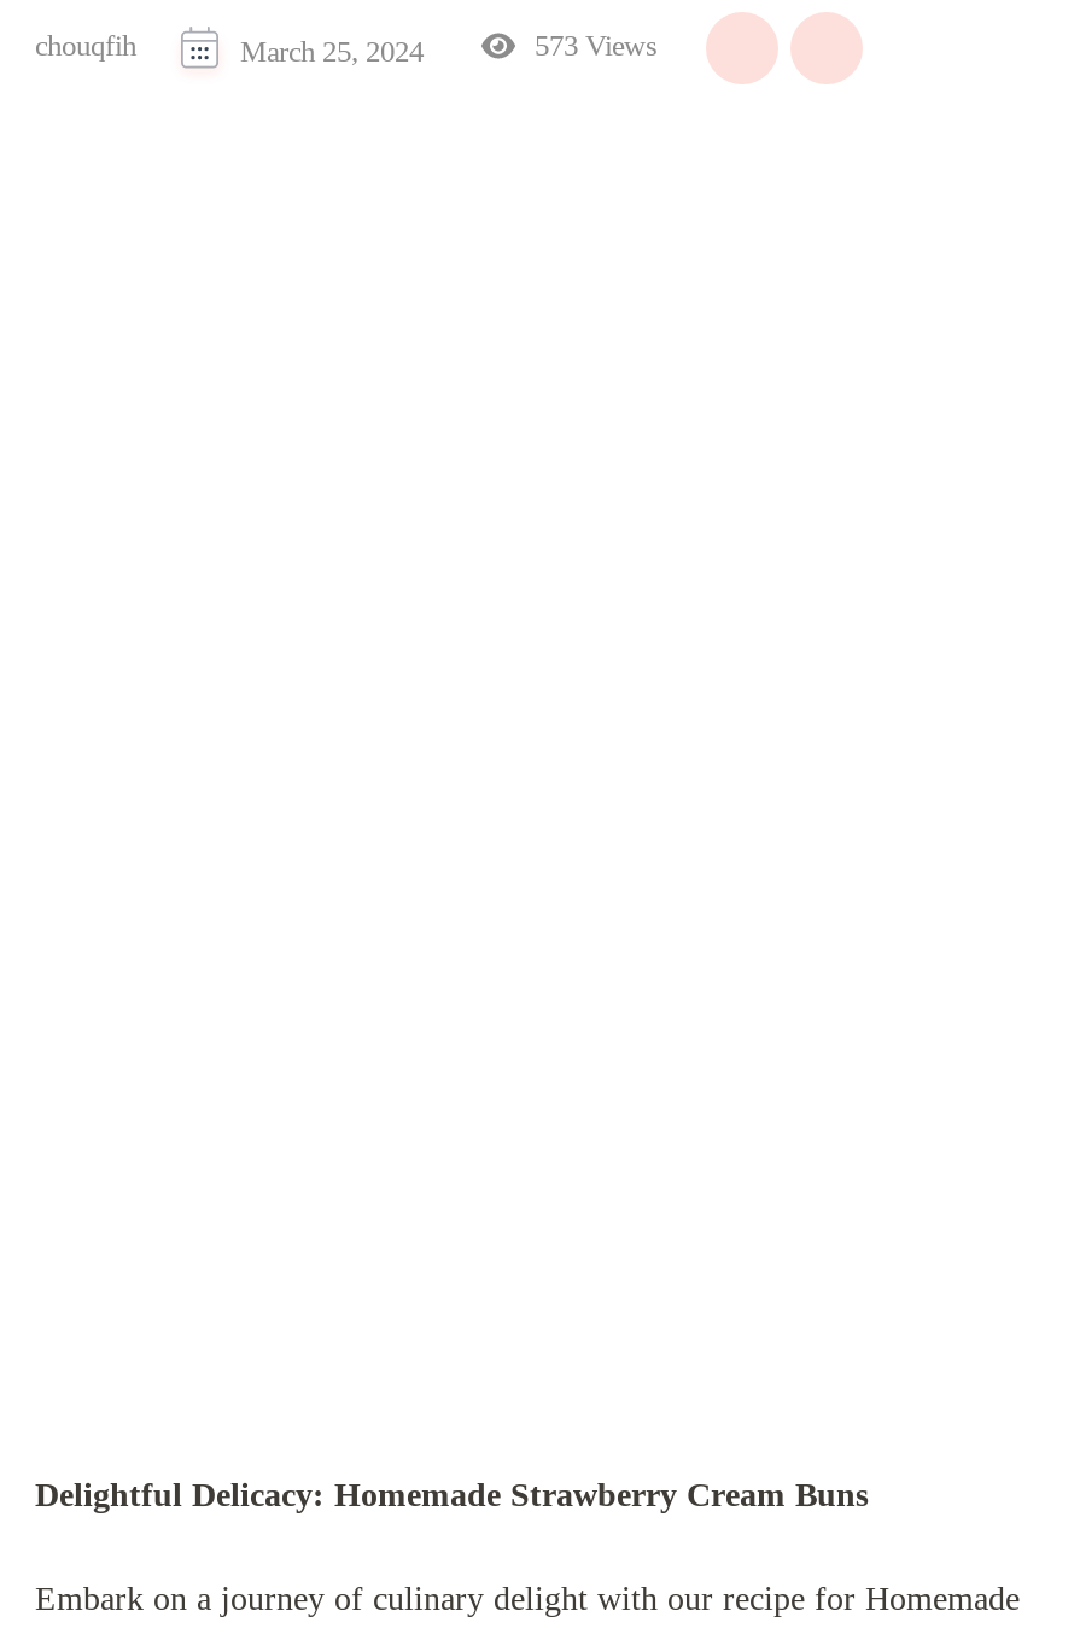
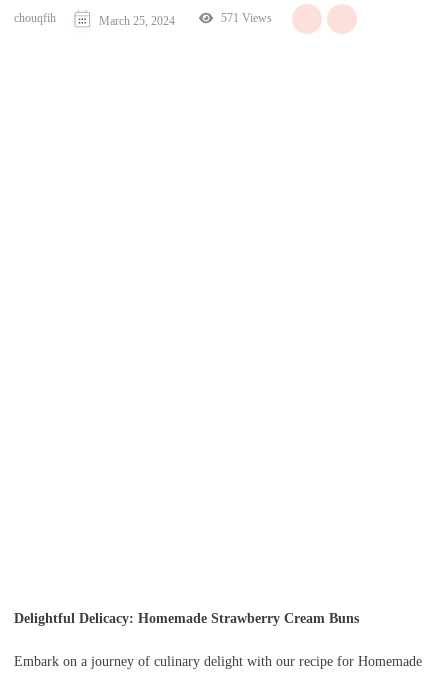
- 573 Views
+ 571 Views
